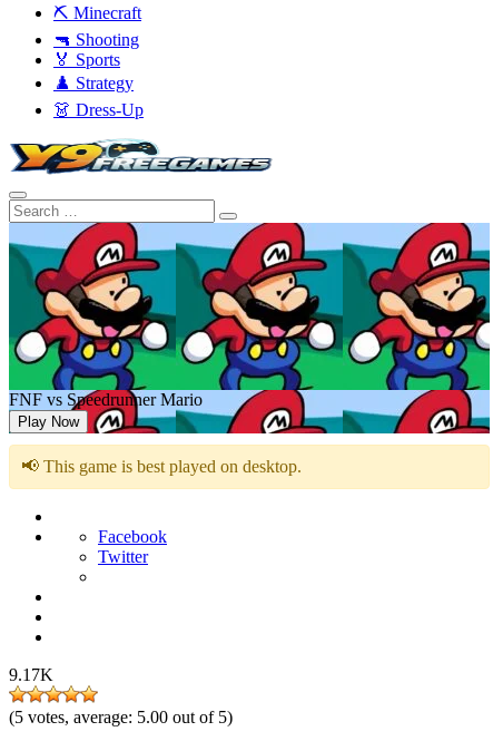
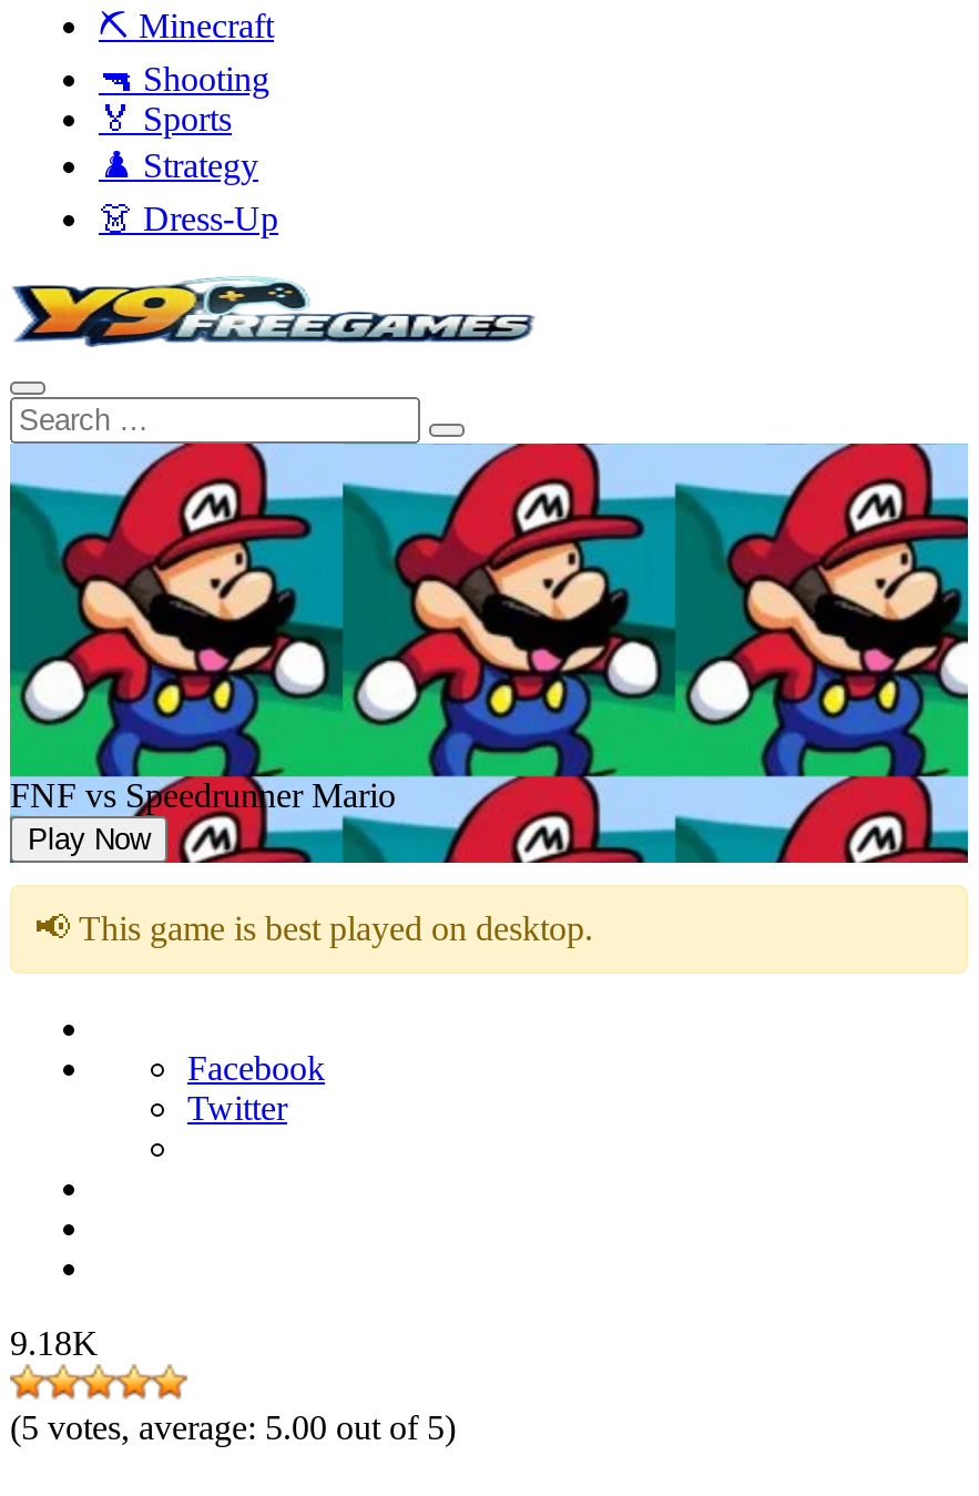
- 9.17K
+ 9.18K
